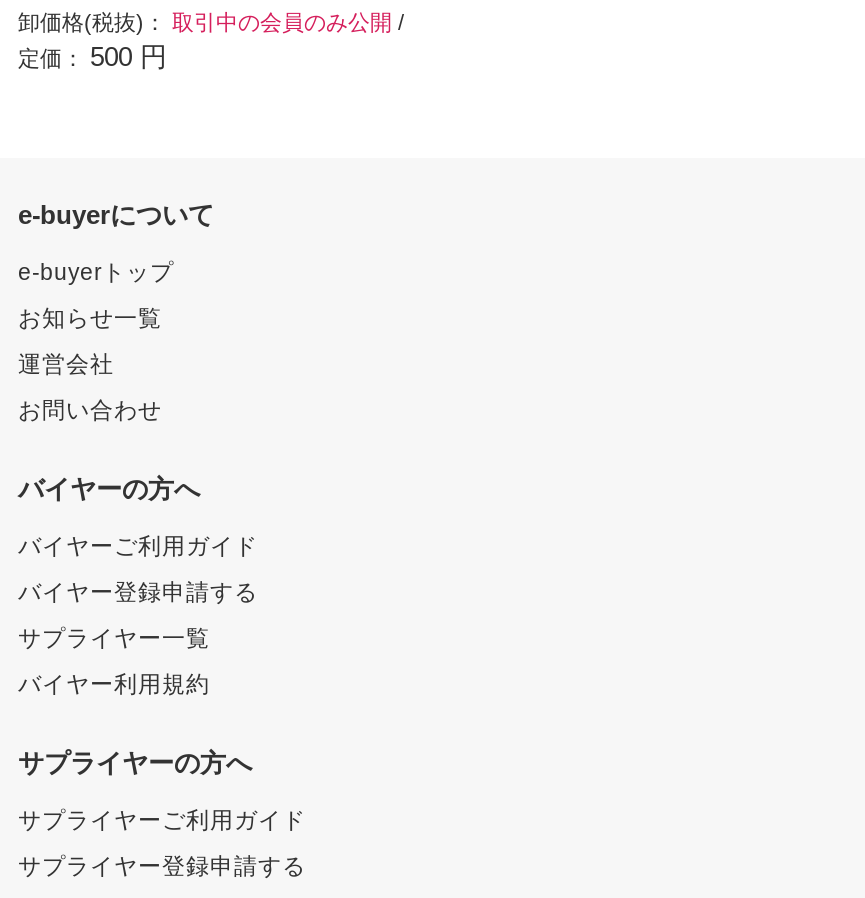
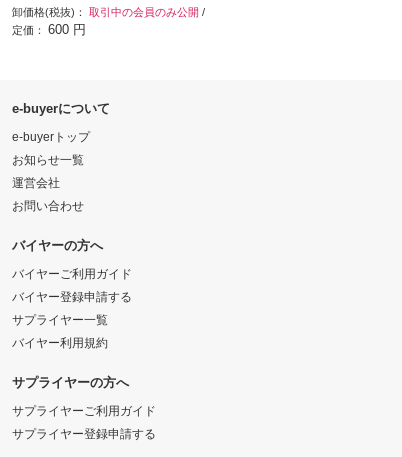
- 定価：500 円
+ 定価：600 円
